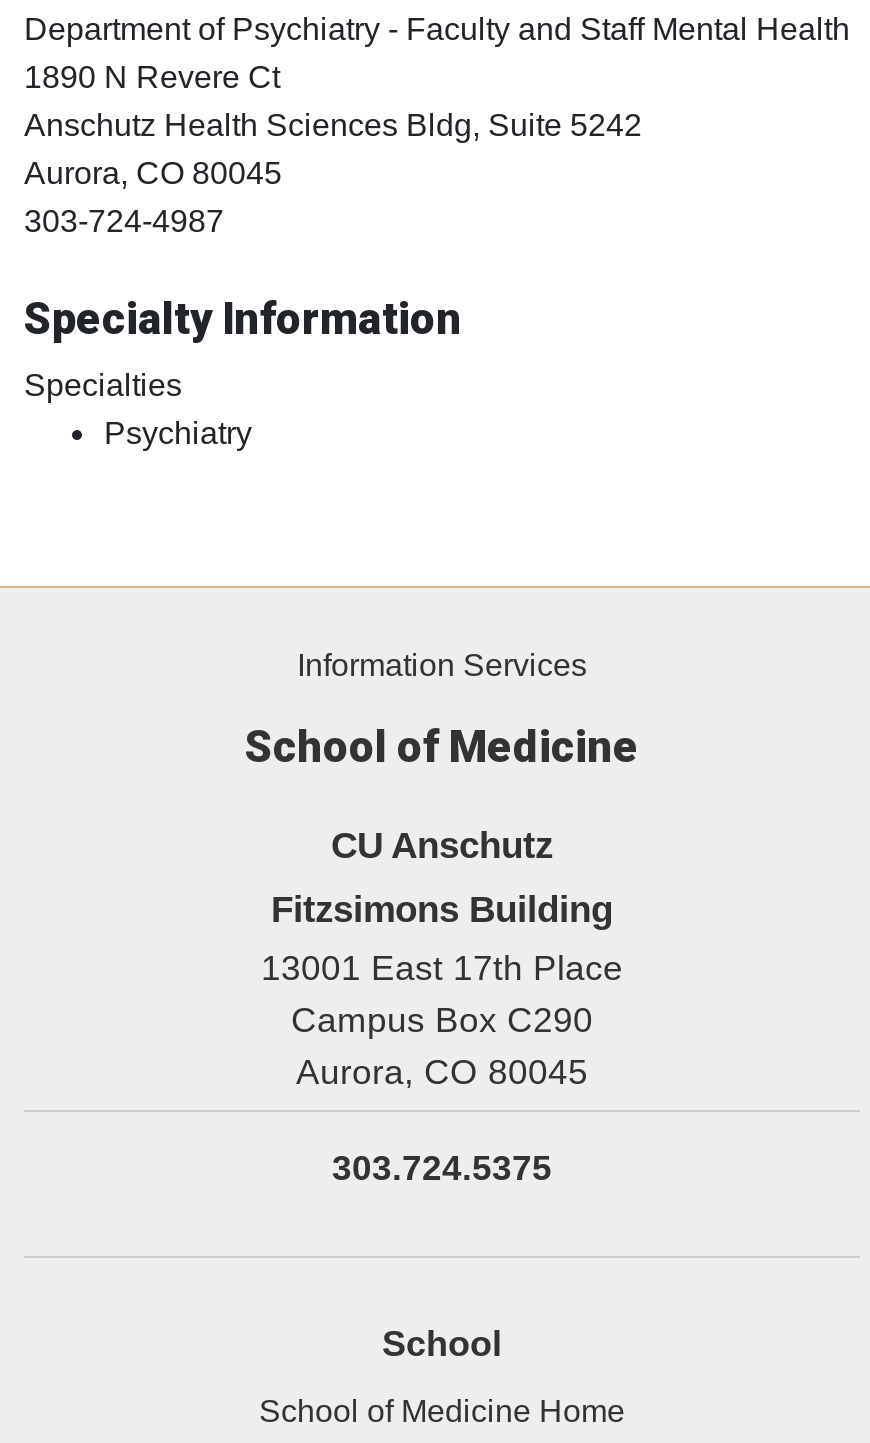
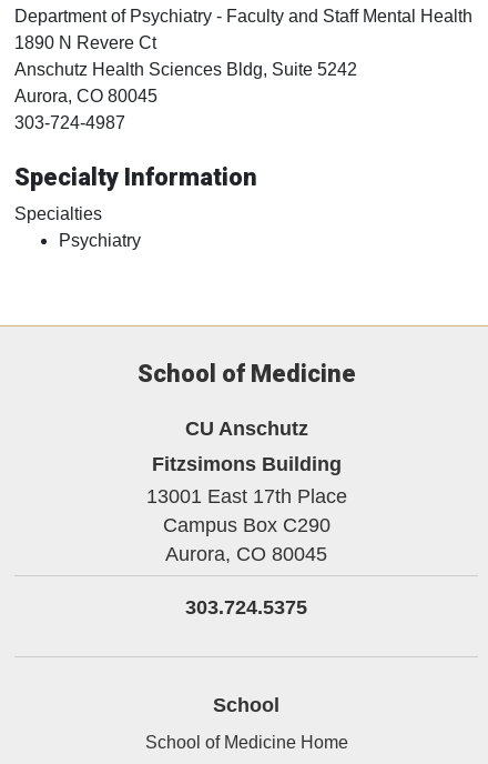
- Information Services
